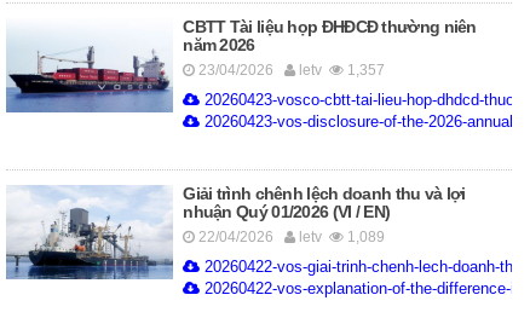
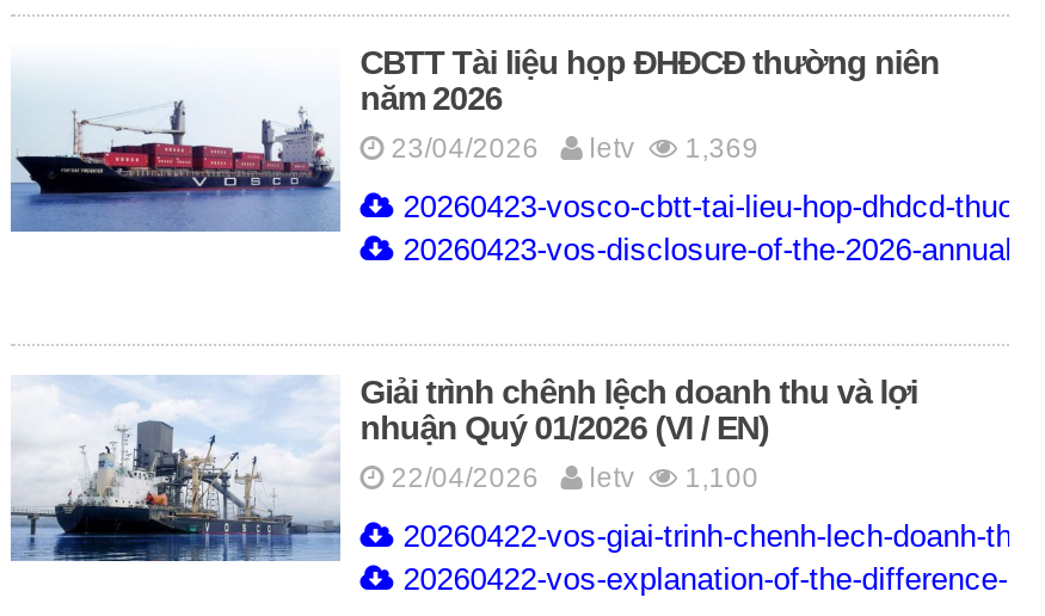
- 23/04/2026 letv 1,357
+ 23/04/2026 letv 1,369

- 22/04/2026 letv 1,089
+ 22/04/2026 letv 1,100
